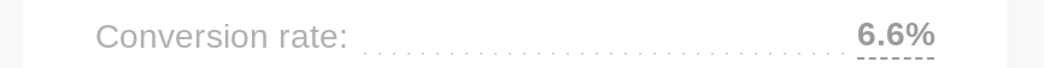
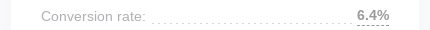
- 6.6%
+ 6.4%
